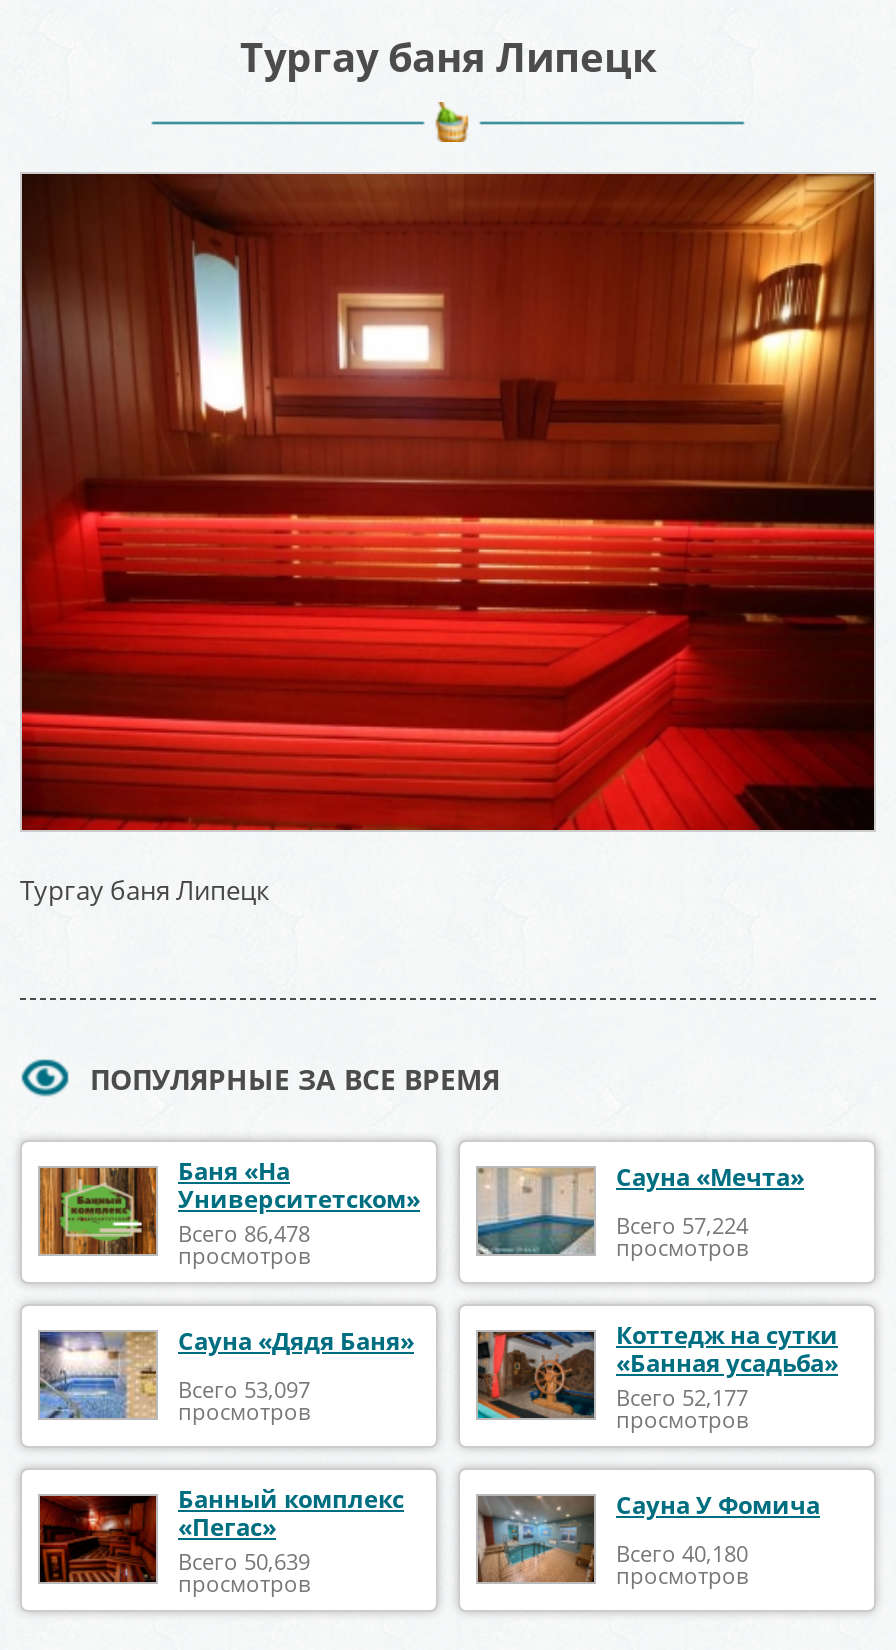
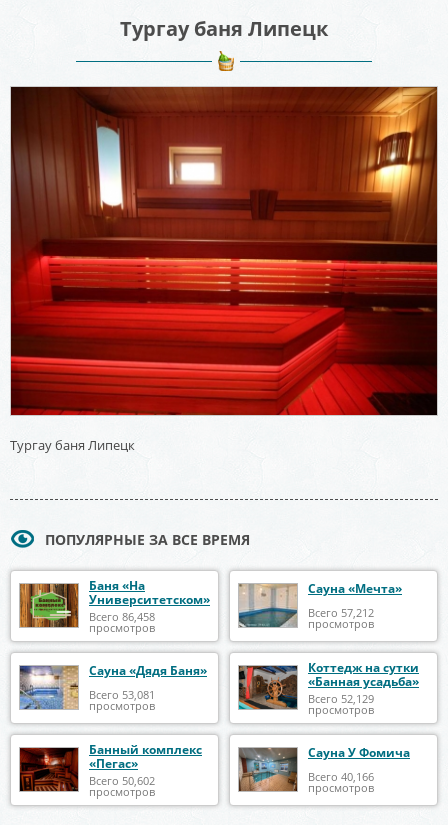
- Всего 86,478
+ Всего 86,458

- Всего 57,224
+ Всего 57,212

- Всего 53,097
+ Всего 53,081

- Всего 52,177
+ Всего 52,129

- Всего 50,639
+ Всего 50,602

- Всего 40,180
+ Всего 40,166
